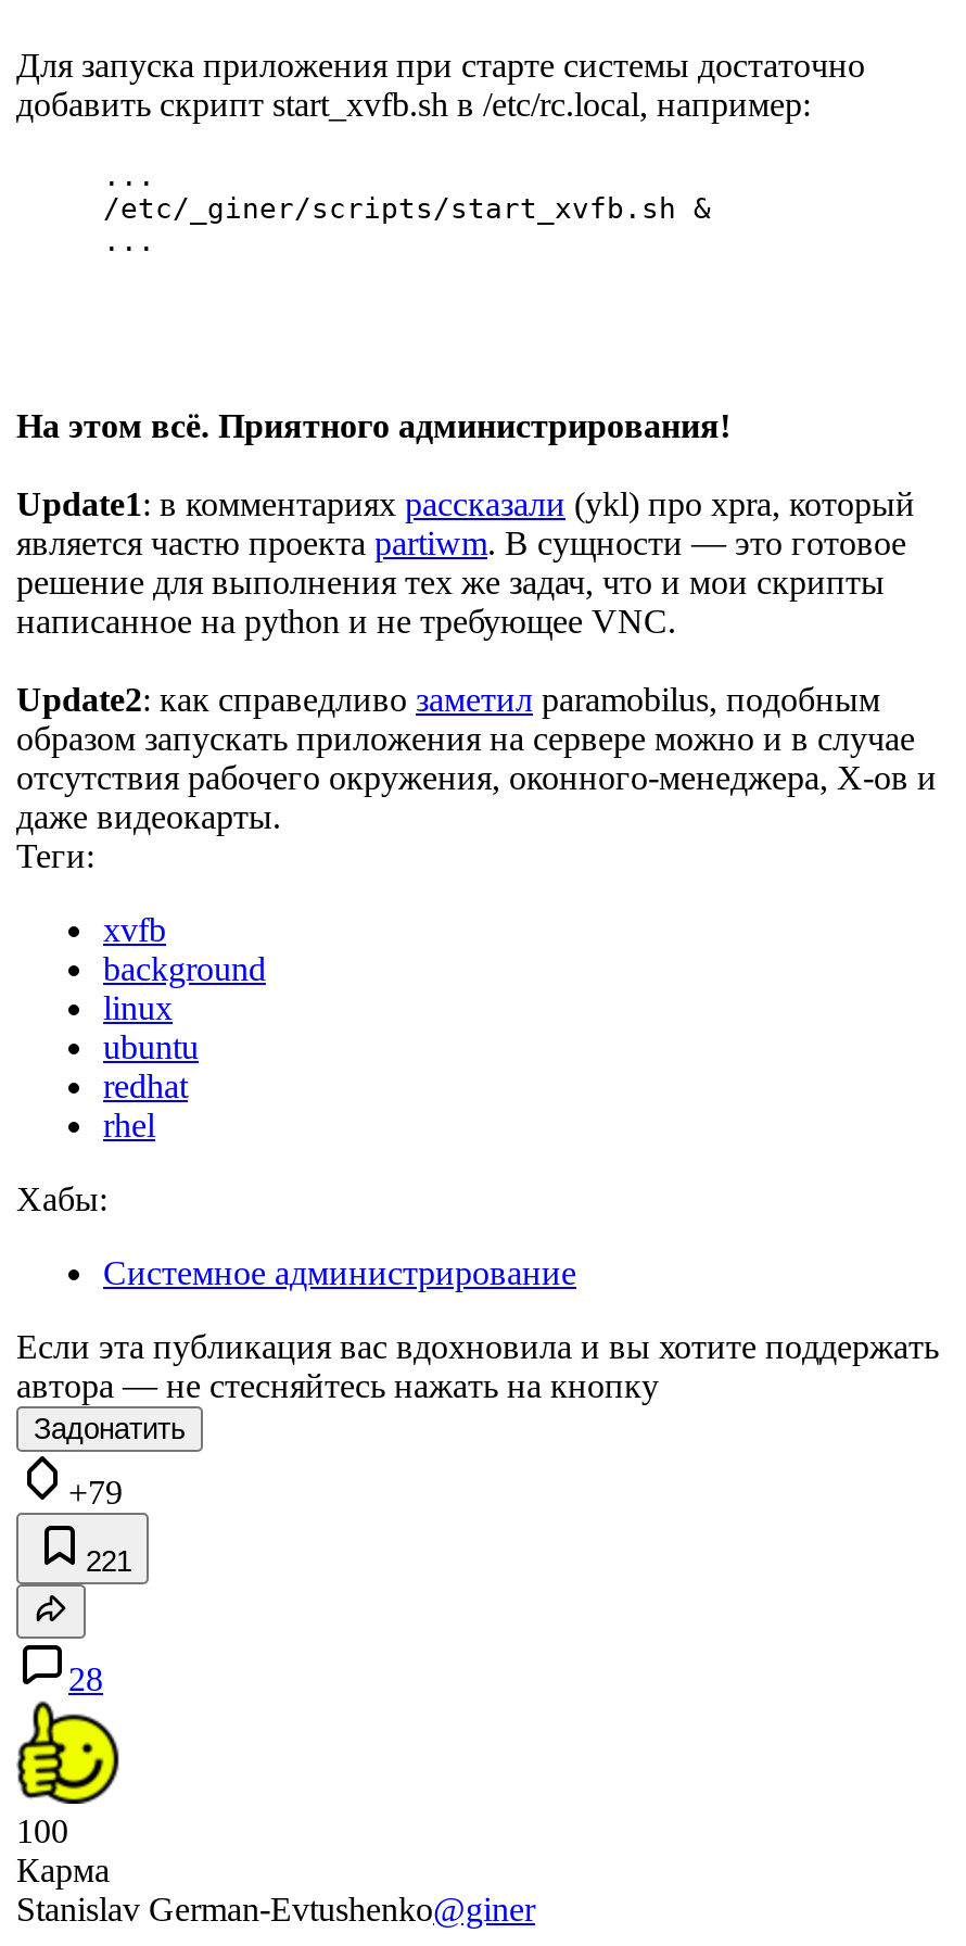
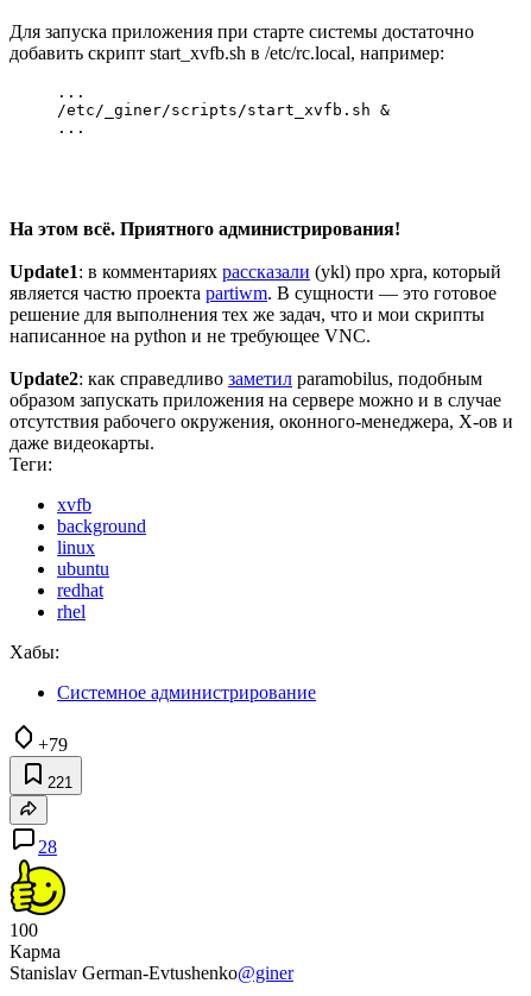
- Если эта публикация вас вдохновила и вы хотите поддержать
- автора — не стесняйтесь нажать на кнопку
- Задонатить
